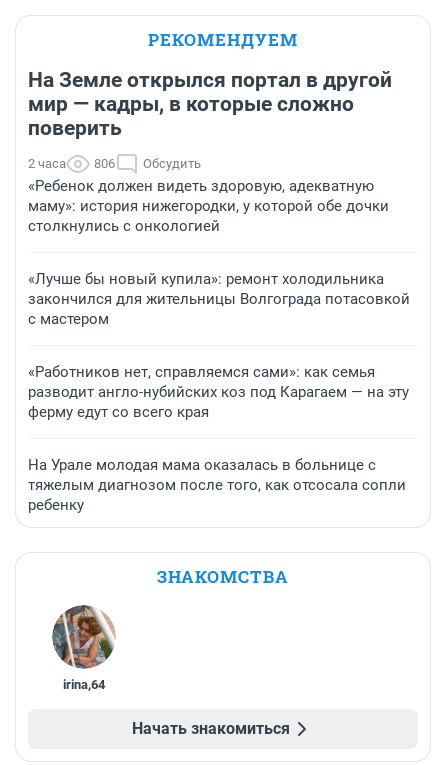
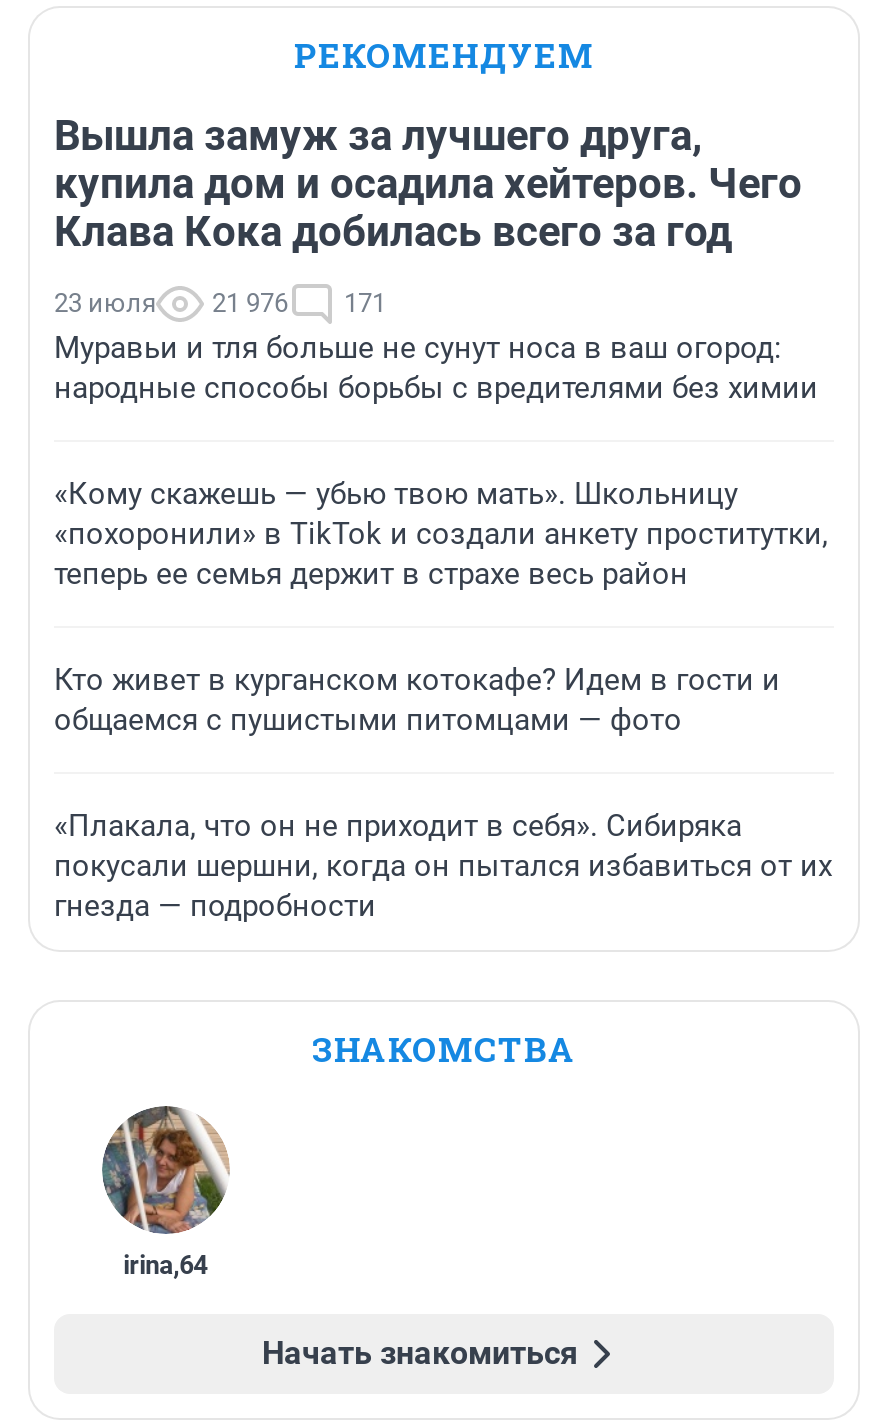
- На Земле открылся портал в другой
- мир — кадры, в которые сложно
- поверить
+ Вышла замуж за лучшего друга,
+ купила дом и осадила хейтеров. Чего
+ Клава Кока добилась всего за год

- 2 часа
- 806
- Обсудить
- «Ребенок должен видеть здоровую, адекватную
- маму»: история нижегородки, у которой обе дочки
- столкнулись с онкологией
+ 23 июля
+ 21 976
+ 171
+ Муравьи и тля больше не сунут носа в ваш огород:
+ народные способы борьбы с вредителями без химии

- «Лучше бы новый купила»: ремонт холодильника
- закончился для жительницы Волгограда потасовкой
- с мастером
+ «Кому скажешь — убью твою мать». Школьницу
+ «похоронили» в TikTok и создали анкету проститутки,
+ теперь ее семья держит в страхе весь район

- «Работников нет, справляемся сами»: как семья
- разводит англо-нубийских коз под Карагаем — на эту
- ферму едут со всего края
+ Кто живет в курганском котокафе? Идем в гости и
+ общаемся с пушистыми питомцами — фото

- На Урале молодая мама оказалась в больнице с
- тяжелым диагнозом после того, как отсосала сопли
- ребенку
+ «Плакала, что он не приходит в себя». Сибиряка
+ покусали шершни, когда он пытался избавиться от их
+ гнезда — подробности
